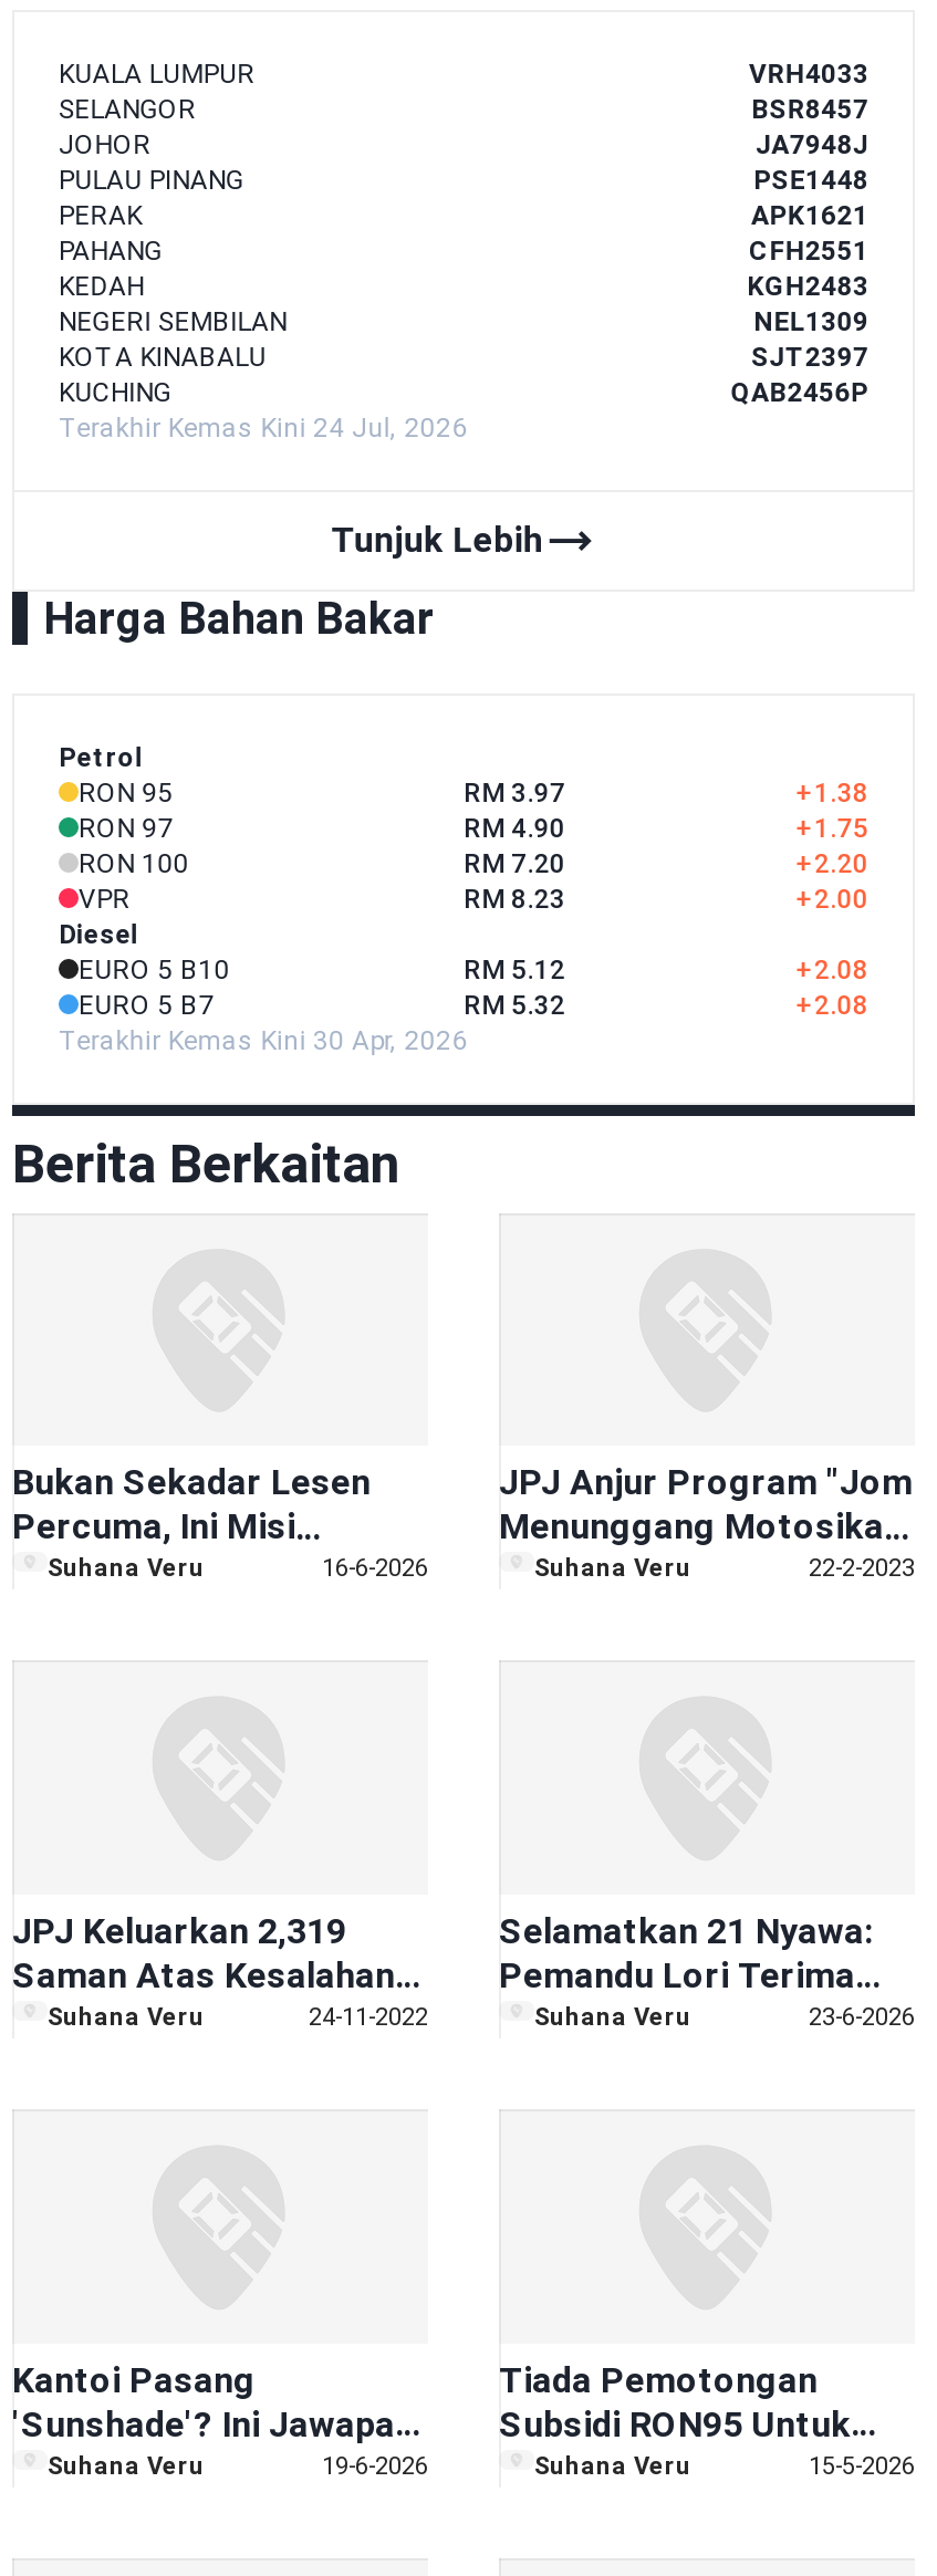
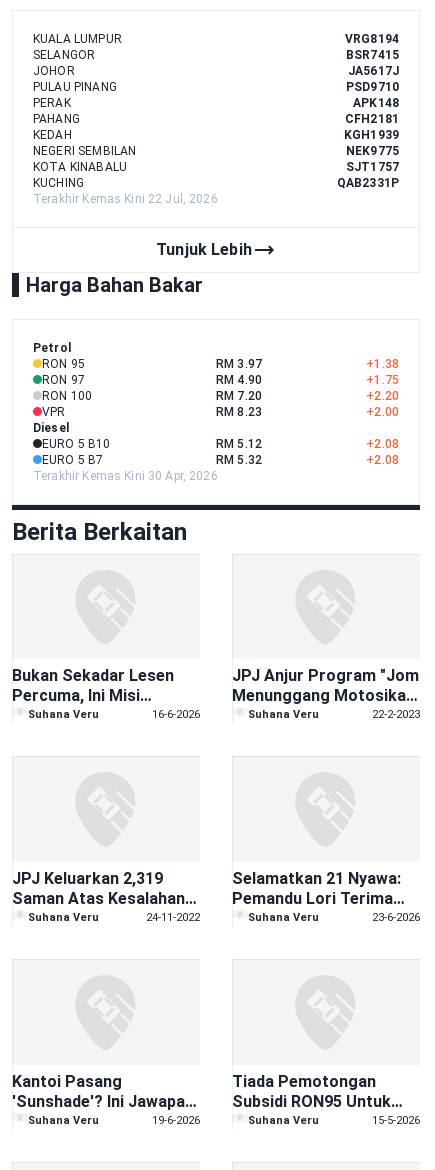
- VRH4033
+ VRG8194

- BSR8457
+ BSR7415

- JA7948J
+ JA5617J

- PSE1448
+ PSD9710

- APK1621
+ APK148

- CFH2551
+ CFH2181

- KGH2483
+ KGH1939

- NEL1309
+ NEK9775

- SJT2397
+ SJT1757

- QAB2456P
- Terakhir Kemas Kini 24 Jul, 2026
+ QAB2331P
+ Terakhir Kemas Kini 22 Jul, 2026
